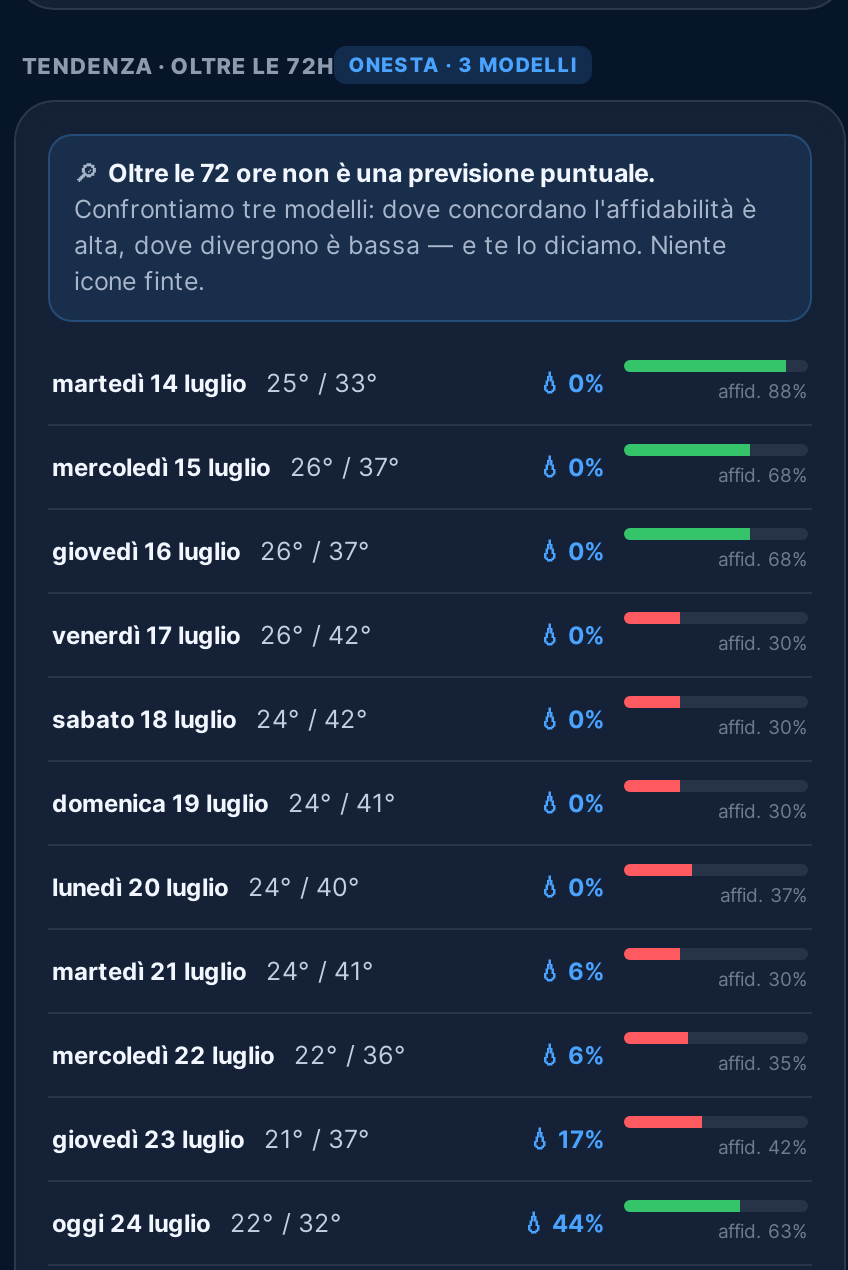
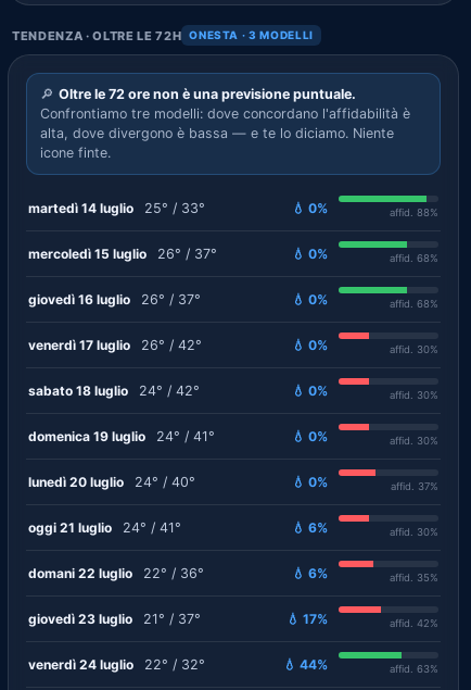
- martedì 21 luglio
+ oggi 21 luglio

- mercoledì 22 luglio
+ domani 22 luglio

- oggi 24 luglio
+ venerdì 24 luglio
